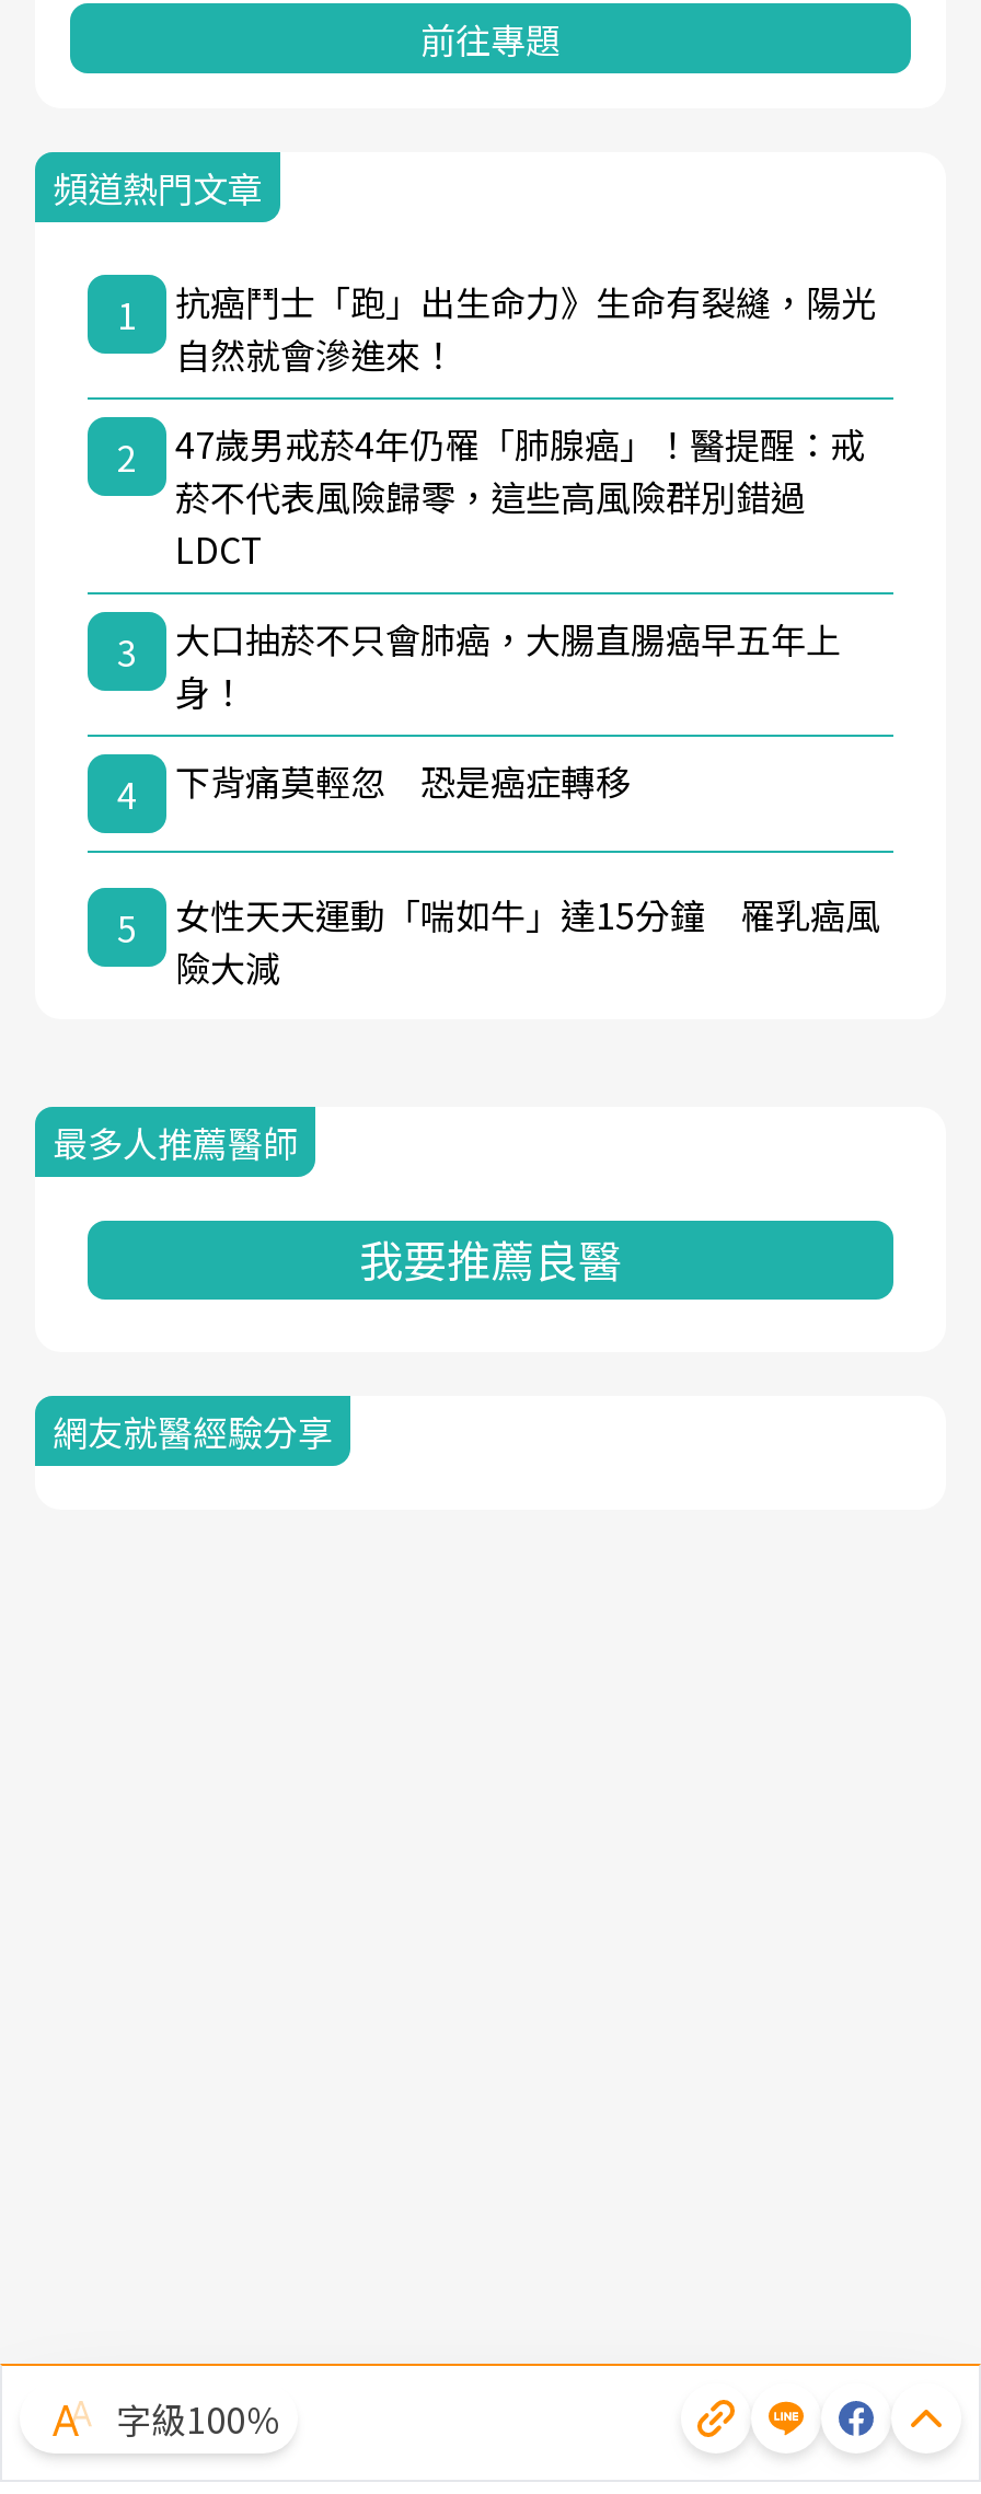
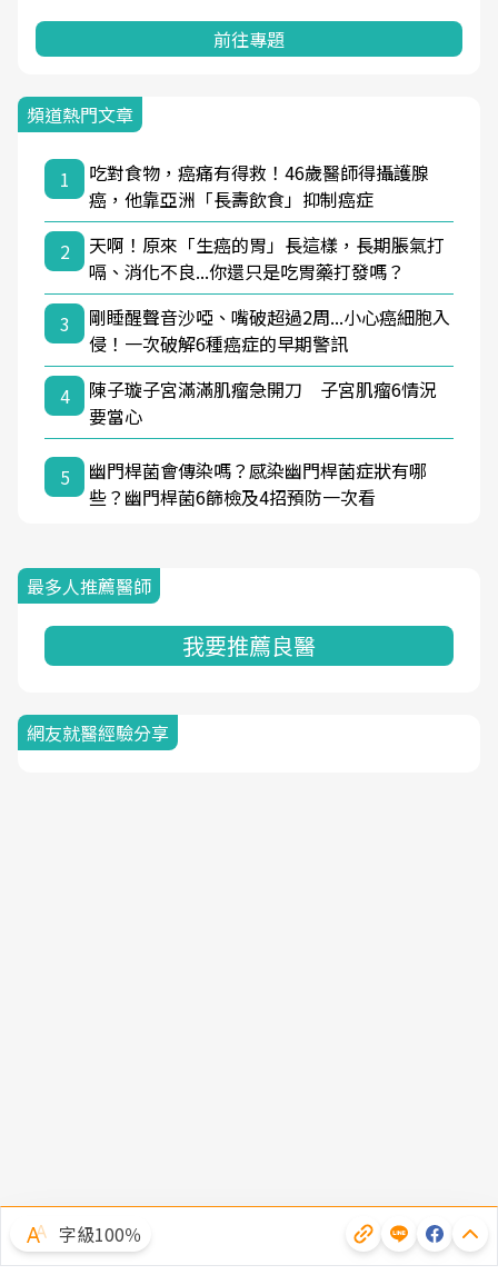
- 抗癌鬥士「跑」出生命力》生命有裂縫，陽光
- 自然就會滲進來！
+ 吃對食物，癌痛有得救！46歲醫師得攝護腺
+ 癌，他靠亞洲「長壽飲食」抑制癌症

- 47歲男戒菸4年仍罹「肺腺癌」！醫提醒：戒
- 菸不代表風險歸零，這些高風險群別錯過
- LDCT
+ 天啊！原來「生癌的胃」長這樣，長期脹氣打
+ 嗝、消化不良...你還只是吃胃藥打發嗎？

- 大口抽菸不只會肺癌，大腸直腸癌早五年上
- 身！
+ 剛睡醒聲音沙啞、嘴破超過2周...小心癌細胞入
+ 侵！一次破解6種癌症的早期警訊

- 下背痛莫輕忽 恐是癌症轉移
+ 陳子璇子宮滿滿肌瘤急開刀 子宮肌瘤6情況
+ 要當心

- 女性天天運動「喘如牛」達15分鐘 罹乳癌風
- 險大減
+ 幽門桿菌會傳染嗎？感染幽門桿菌症狀有哪
+ 些？幽門桿菌6篩檢及4招預防一次看
